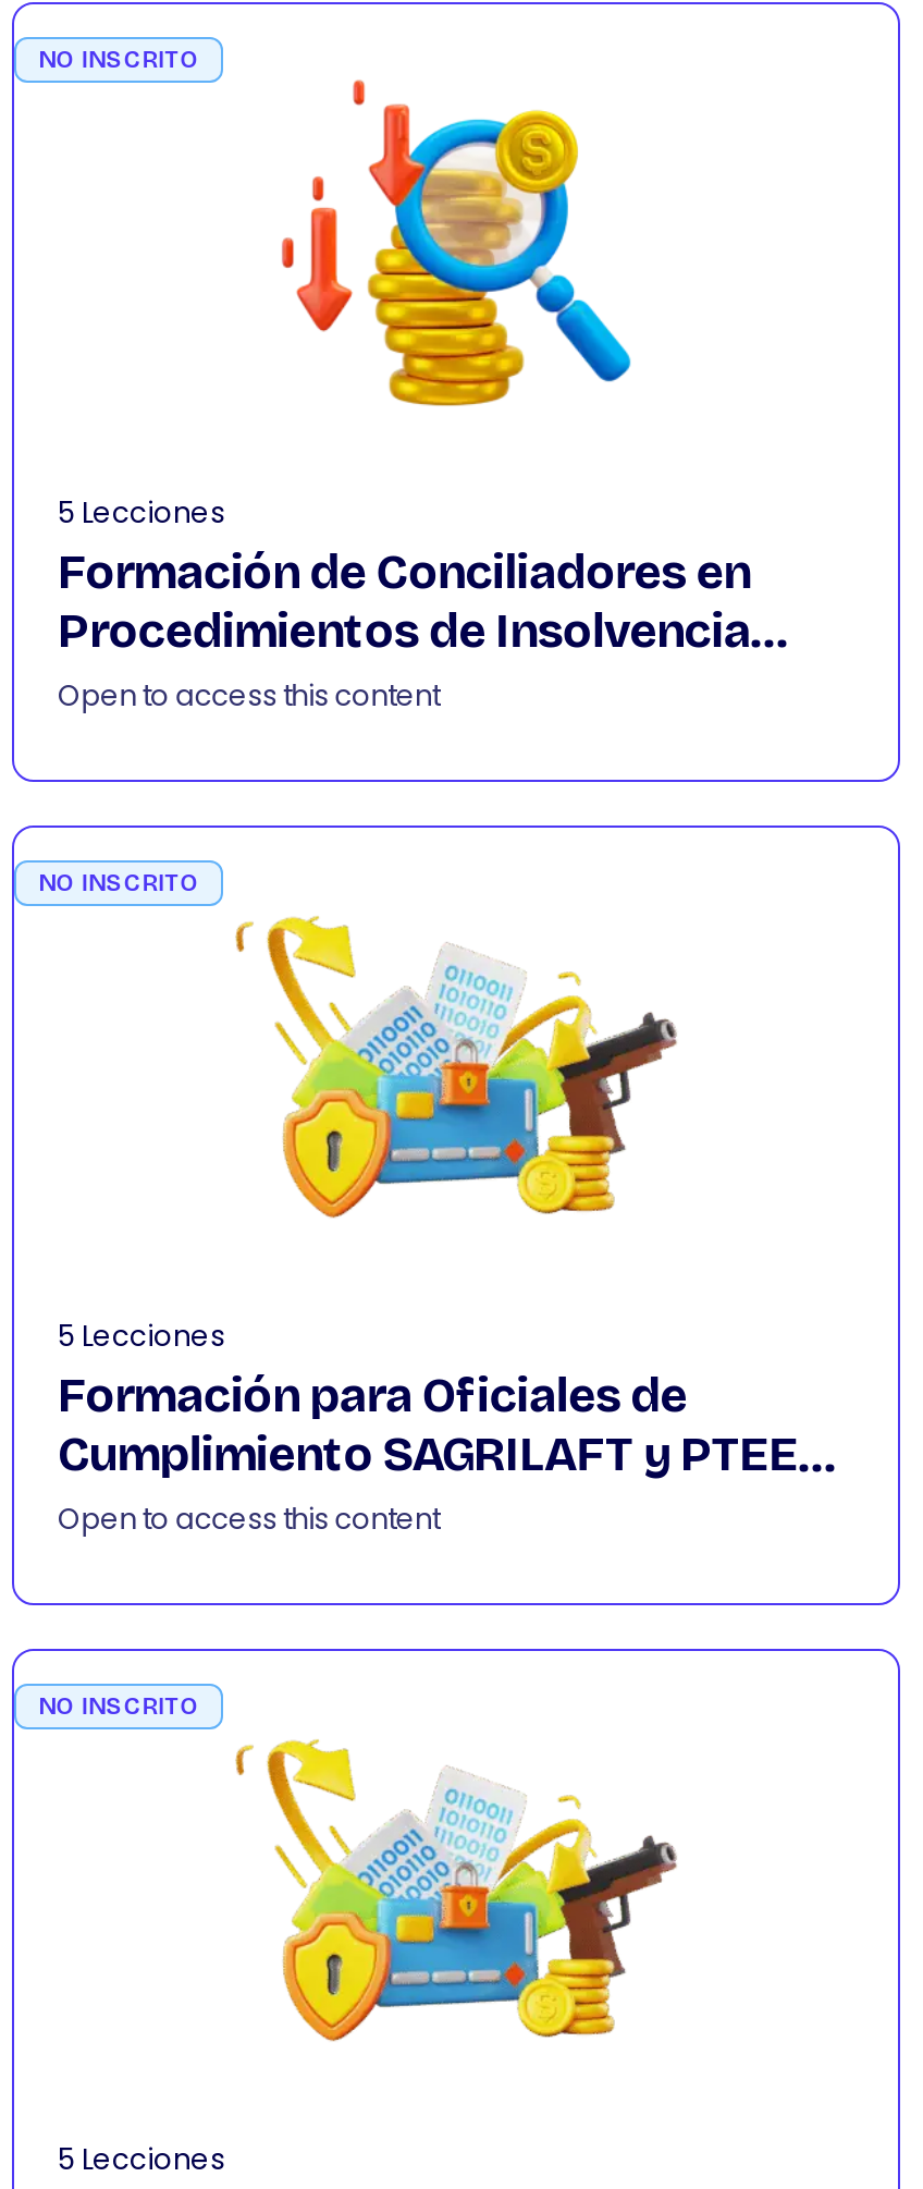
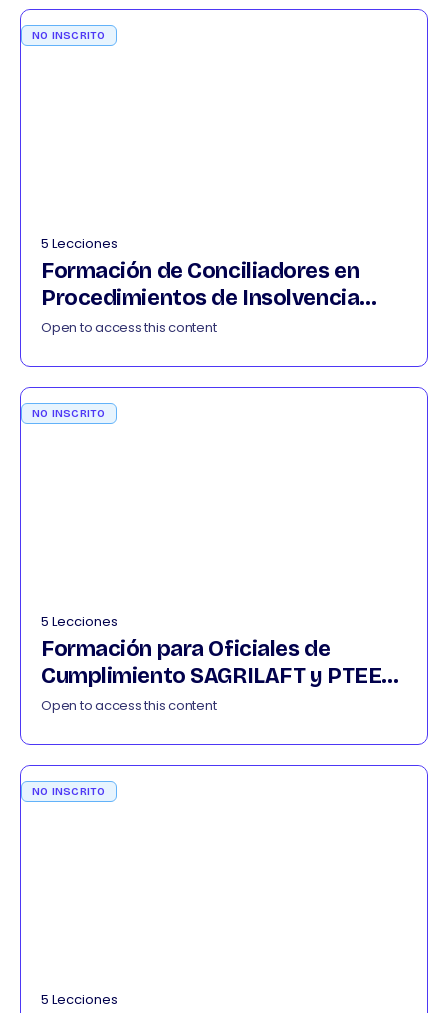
- [image]

- [image]

- [image]
